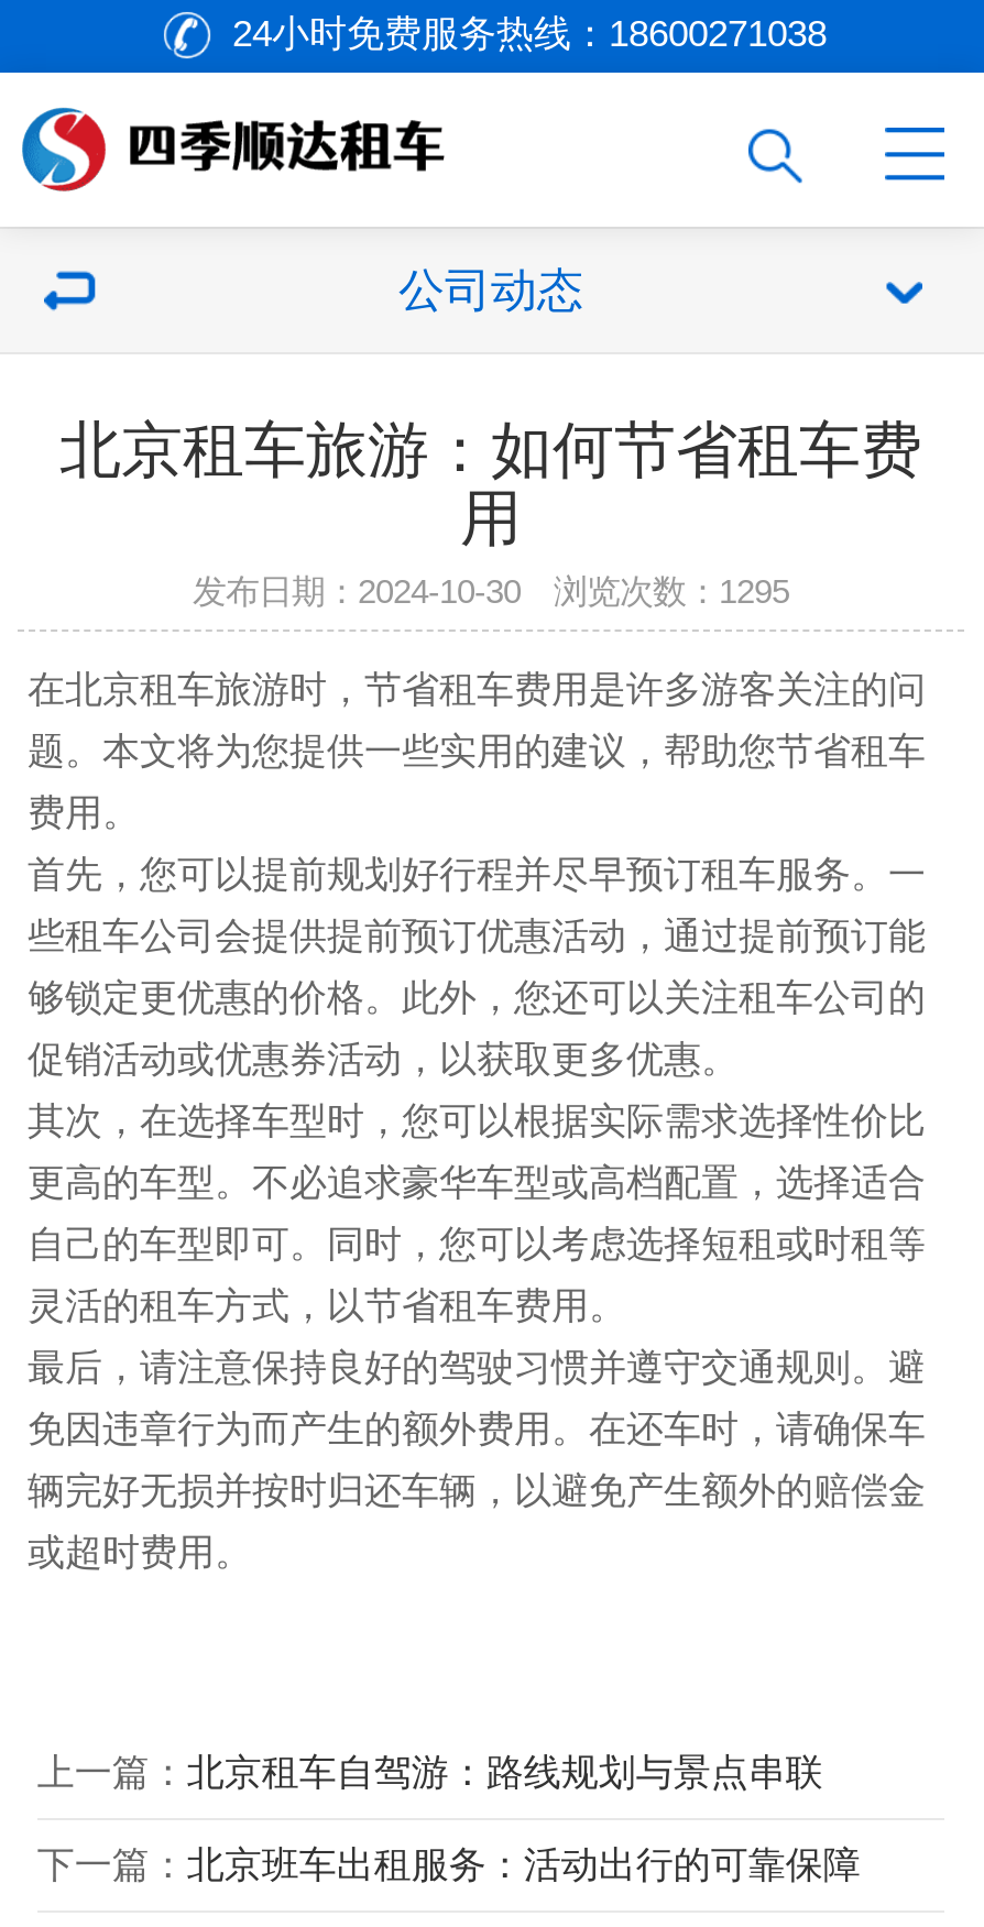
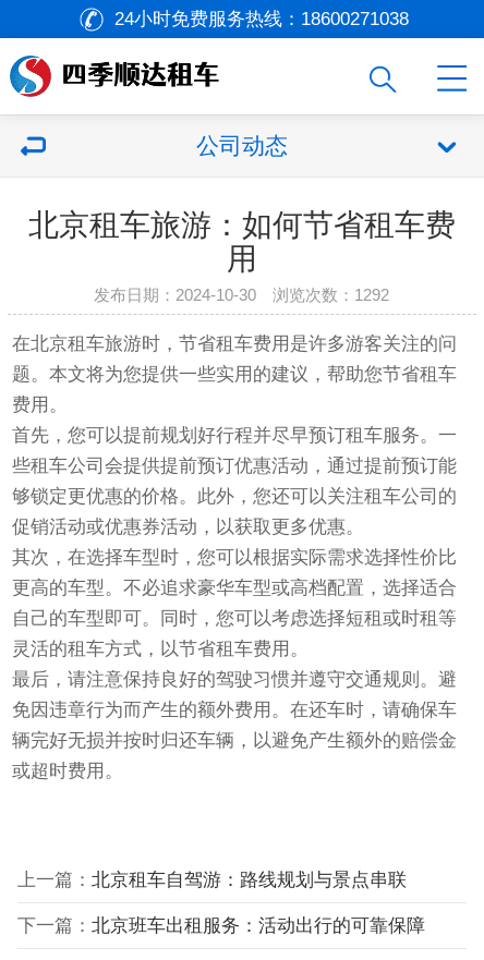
- 发布日期：2024-10-30 浏览次数：1295
+ 发布日期：2024-10-30 浏览次数：1292
